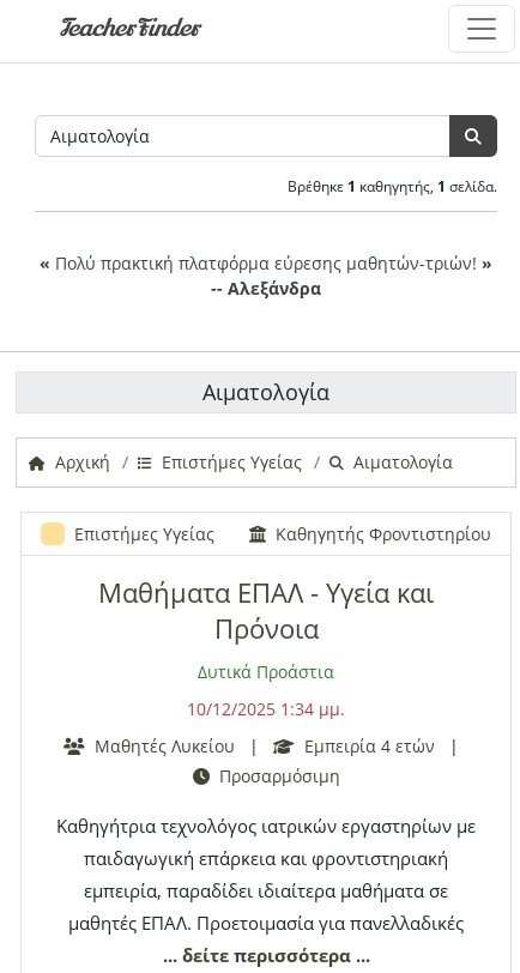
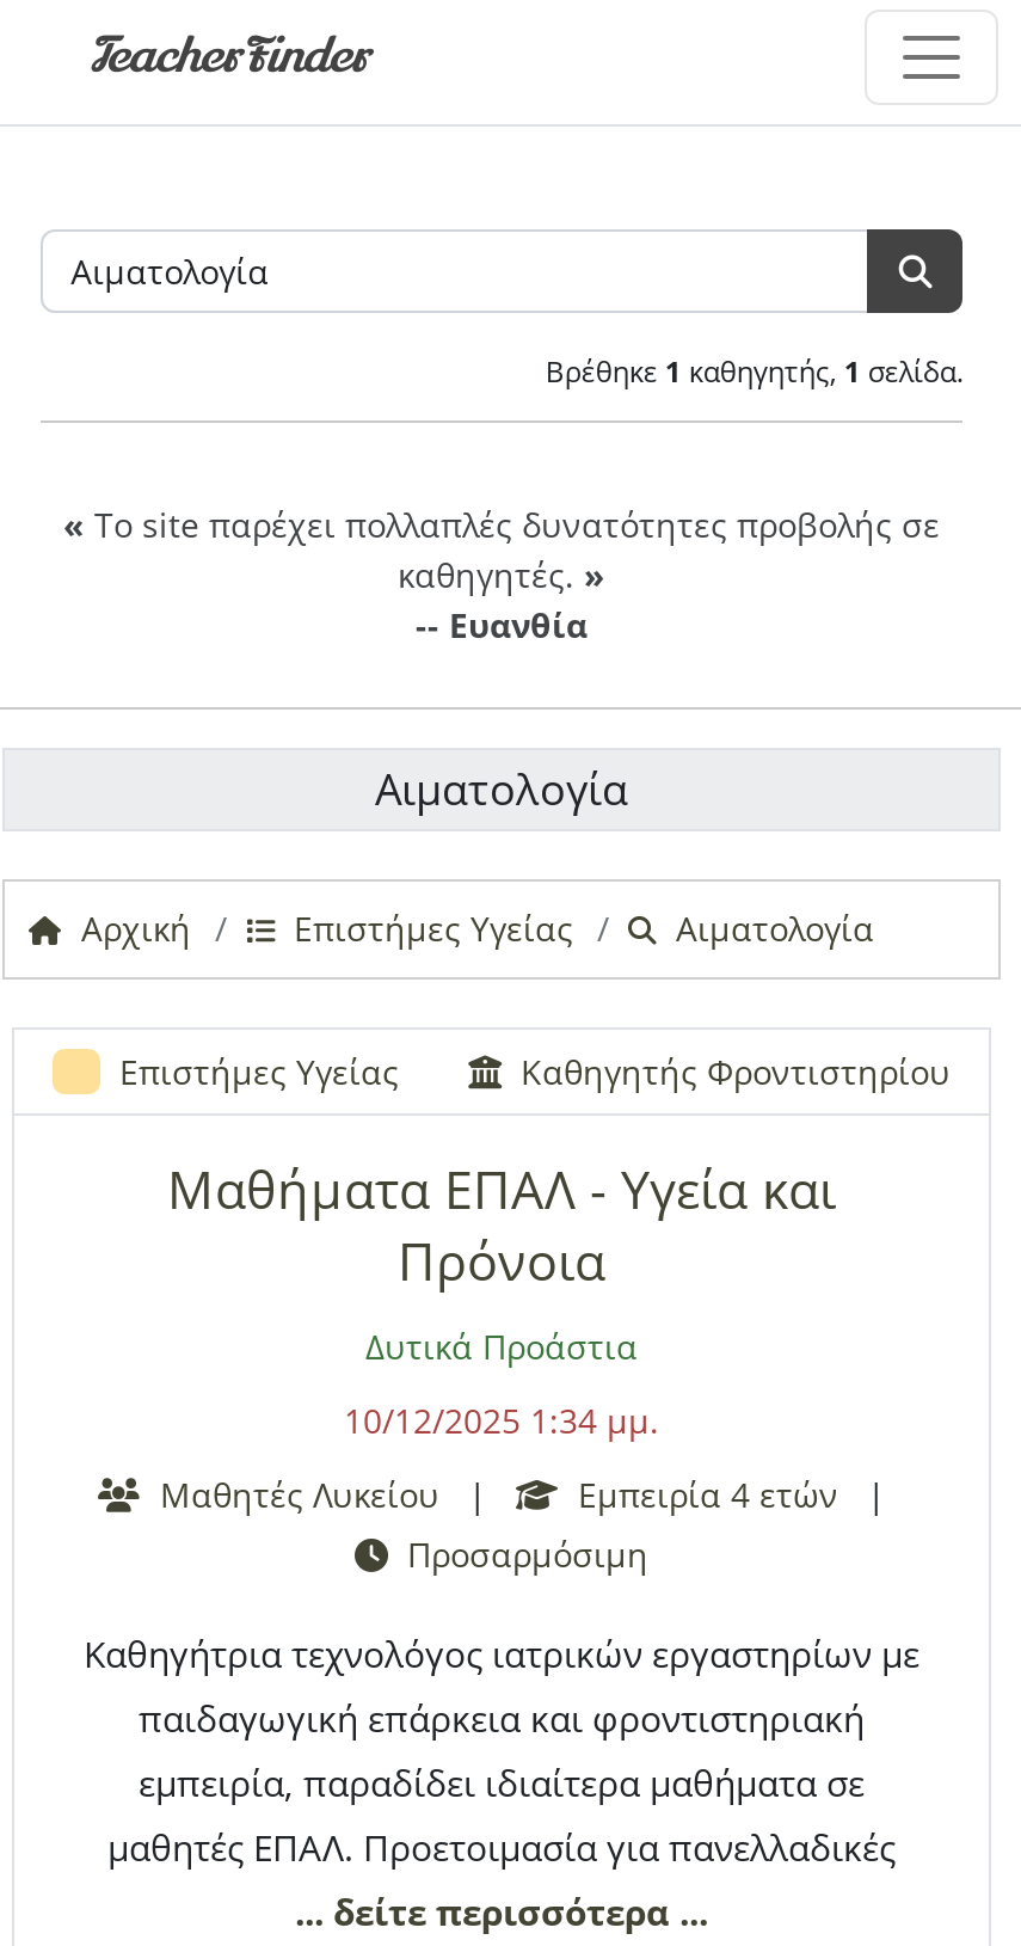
- «Πολύ πρακτική πλατφόρμα εύρεσης μαθητών-τριών!»
- -- Αλεξάνδρα
+ «Το site παρέχει πολλαπλές δυνατότητες προβολής σε
+ καθηγητές.»
+ -- Ευανθία
